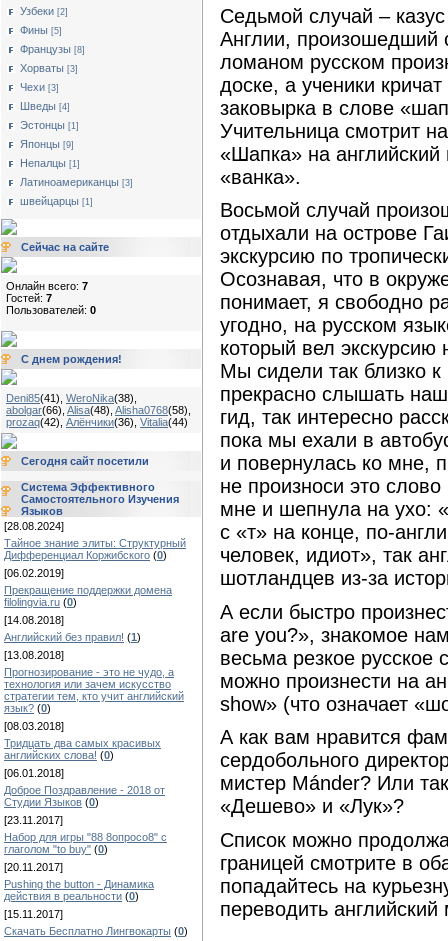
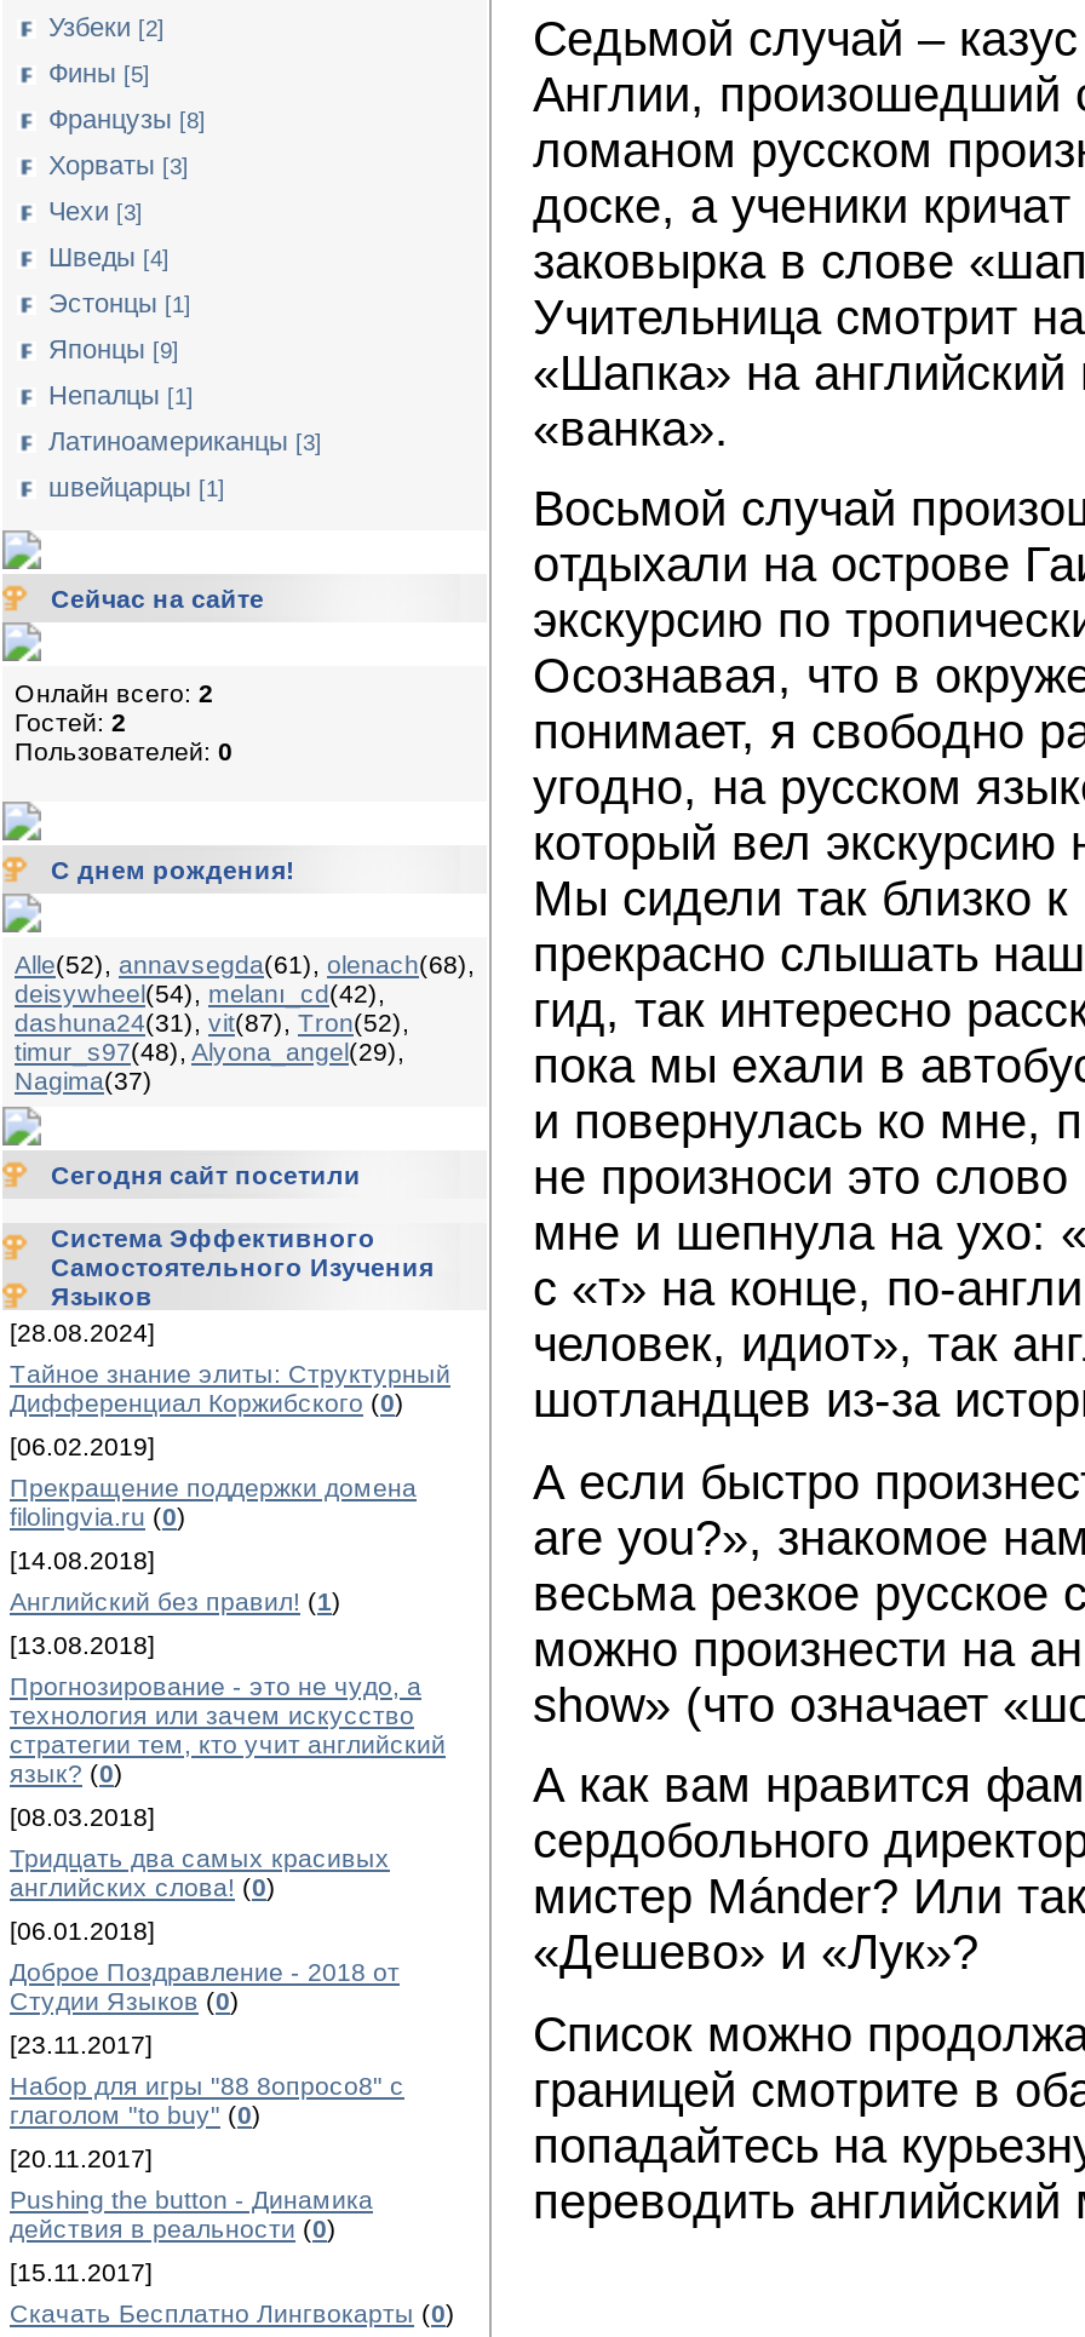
- Онлайн всего: 7
+ Онлайн всего: 2

- Гостей: 7
+ Гостей: 2

- Deni85(41), WeroNika(38),
- abolgar(66),Alisa(48),Alisha0768(58),
- prozaq(42),Алёнчики(36),Vitalia(44)
+ Alle(52), annavsegda(61), olenach(68),
+ deisywheel(54),melanı_cd(42),
+ dashuna24(31), vit(87),Tron(52),
+ timur_s97(48),Alyona_angel(29),
+ Nagima(37)
